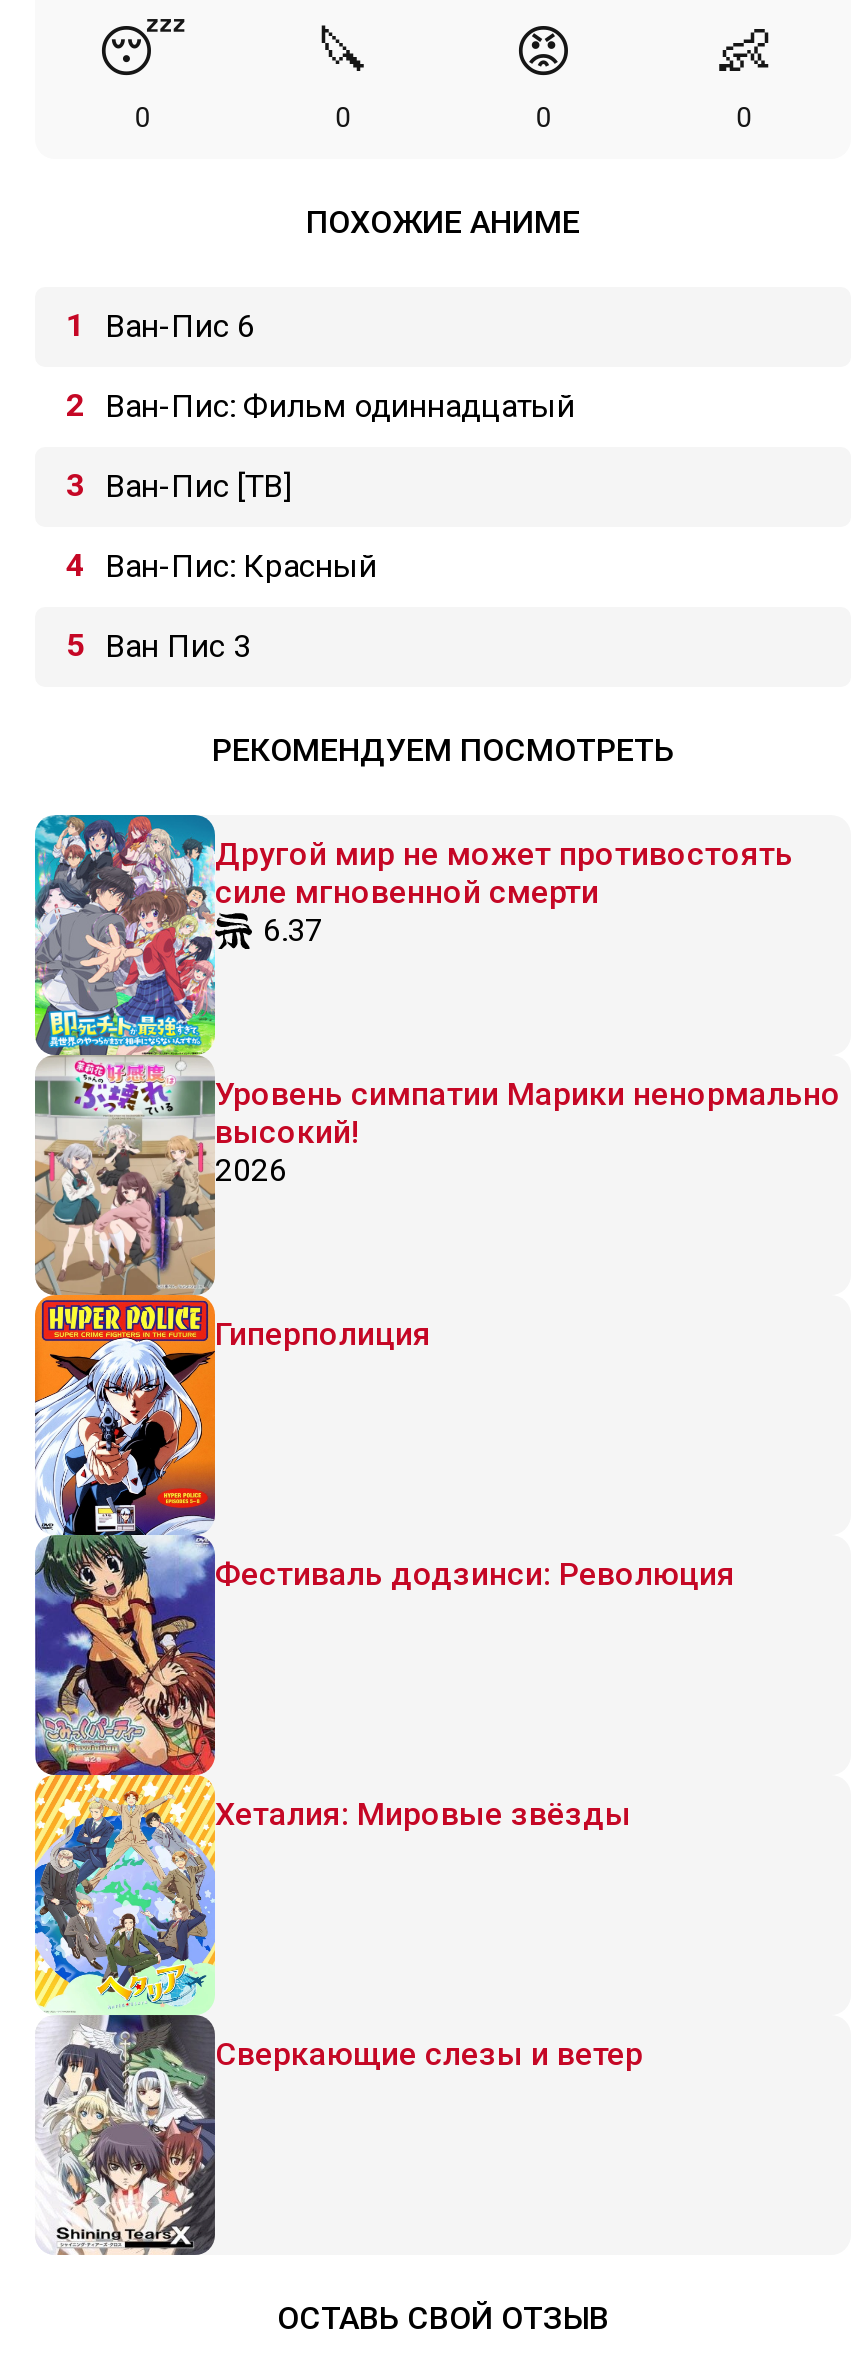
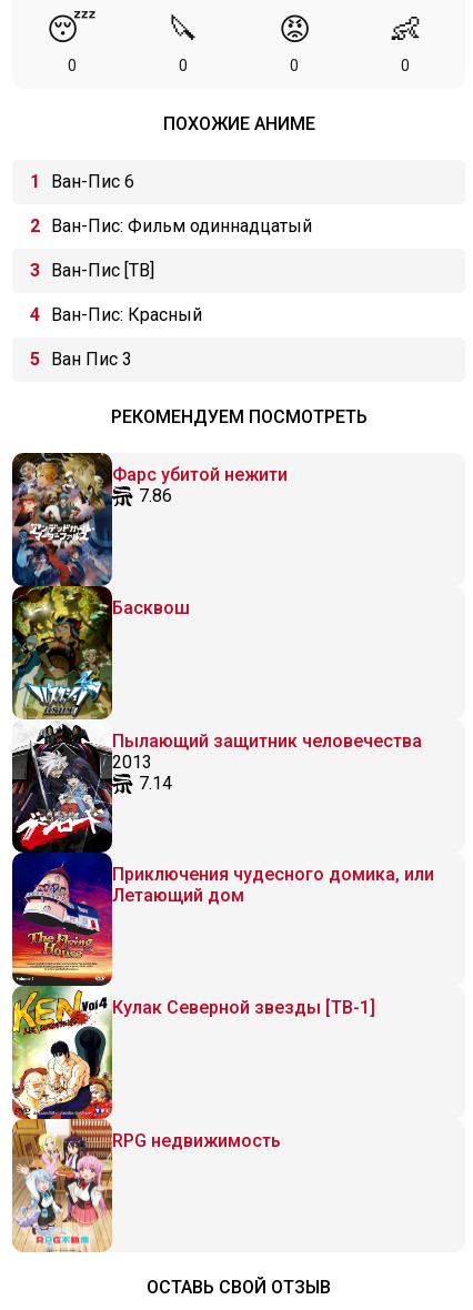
- [image]
- Другой мир не может противостоять
- силе мгновенной смерти
- 6.37
+ [image]
+ Фарс убитой нежити
+ 7.86

- Уровень симпатии Марики ненормально
- высокий!
- 2026
+ Басквош

- Гиперполиция
+ Пылающий защитник человечества
+ 2013
+ 7.14

- Фестиваль додзинси: Революция
+ Приключения чудесного домика, или
+ Летающий дом

- Хеталия: Мировые звёзды
+ Кулак Северной звезды [ТВ-1]

- Сверкающие слезы и ветер
+ RPG недвижимость
